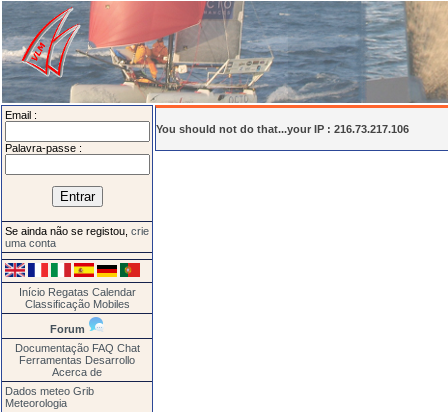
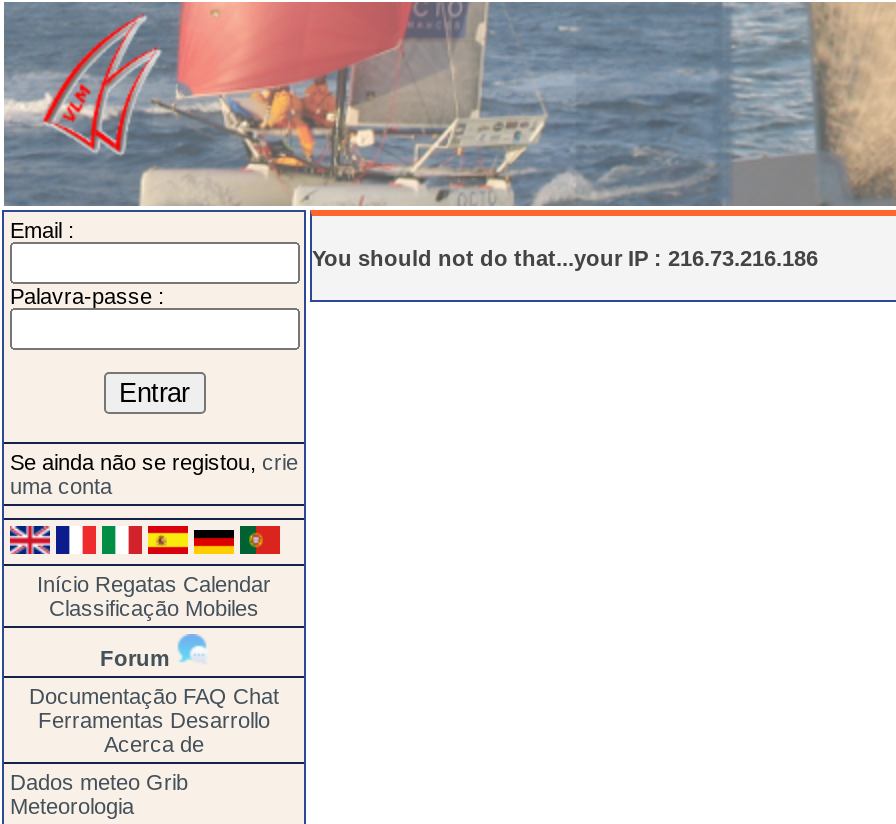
- You should not do that...your IP : 216.73.217.106
+ You should not do that...your IP : 216.73.216.186
